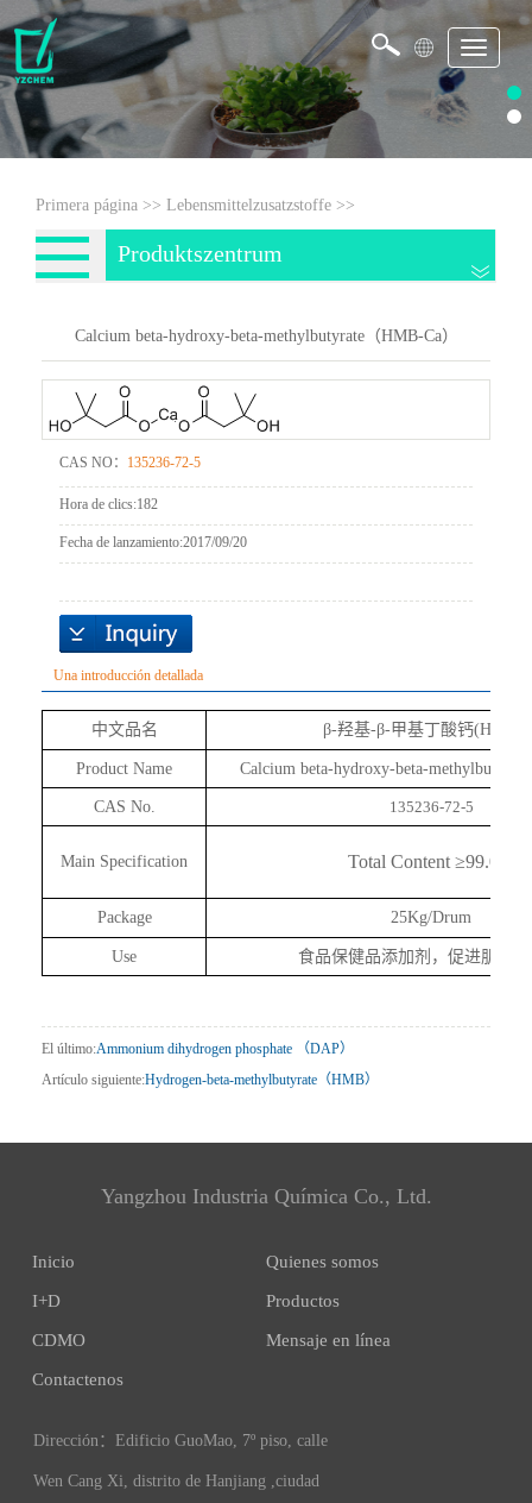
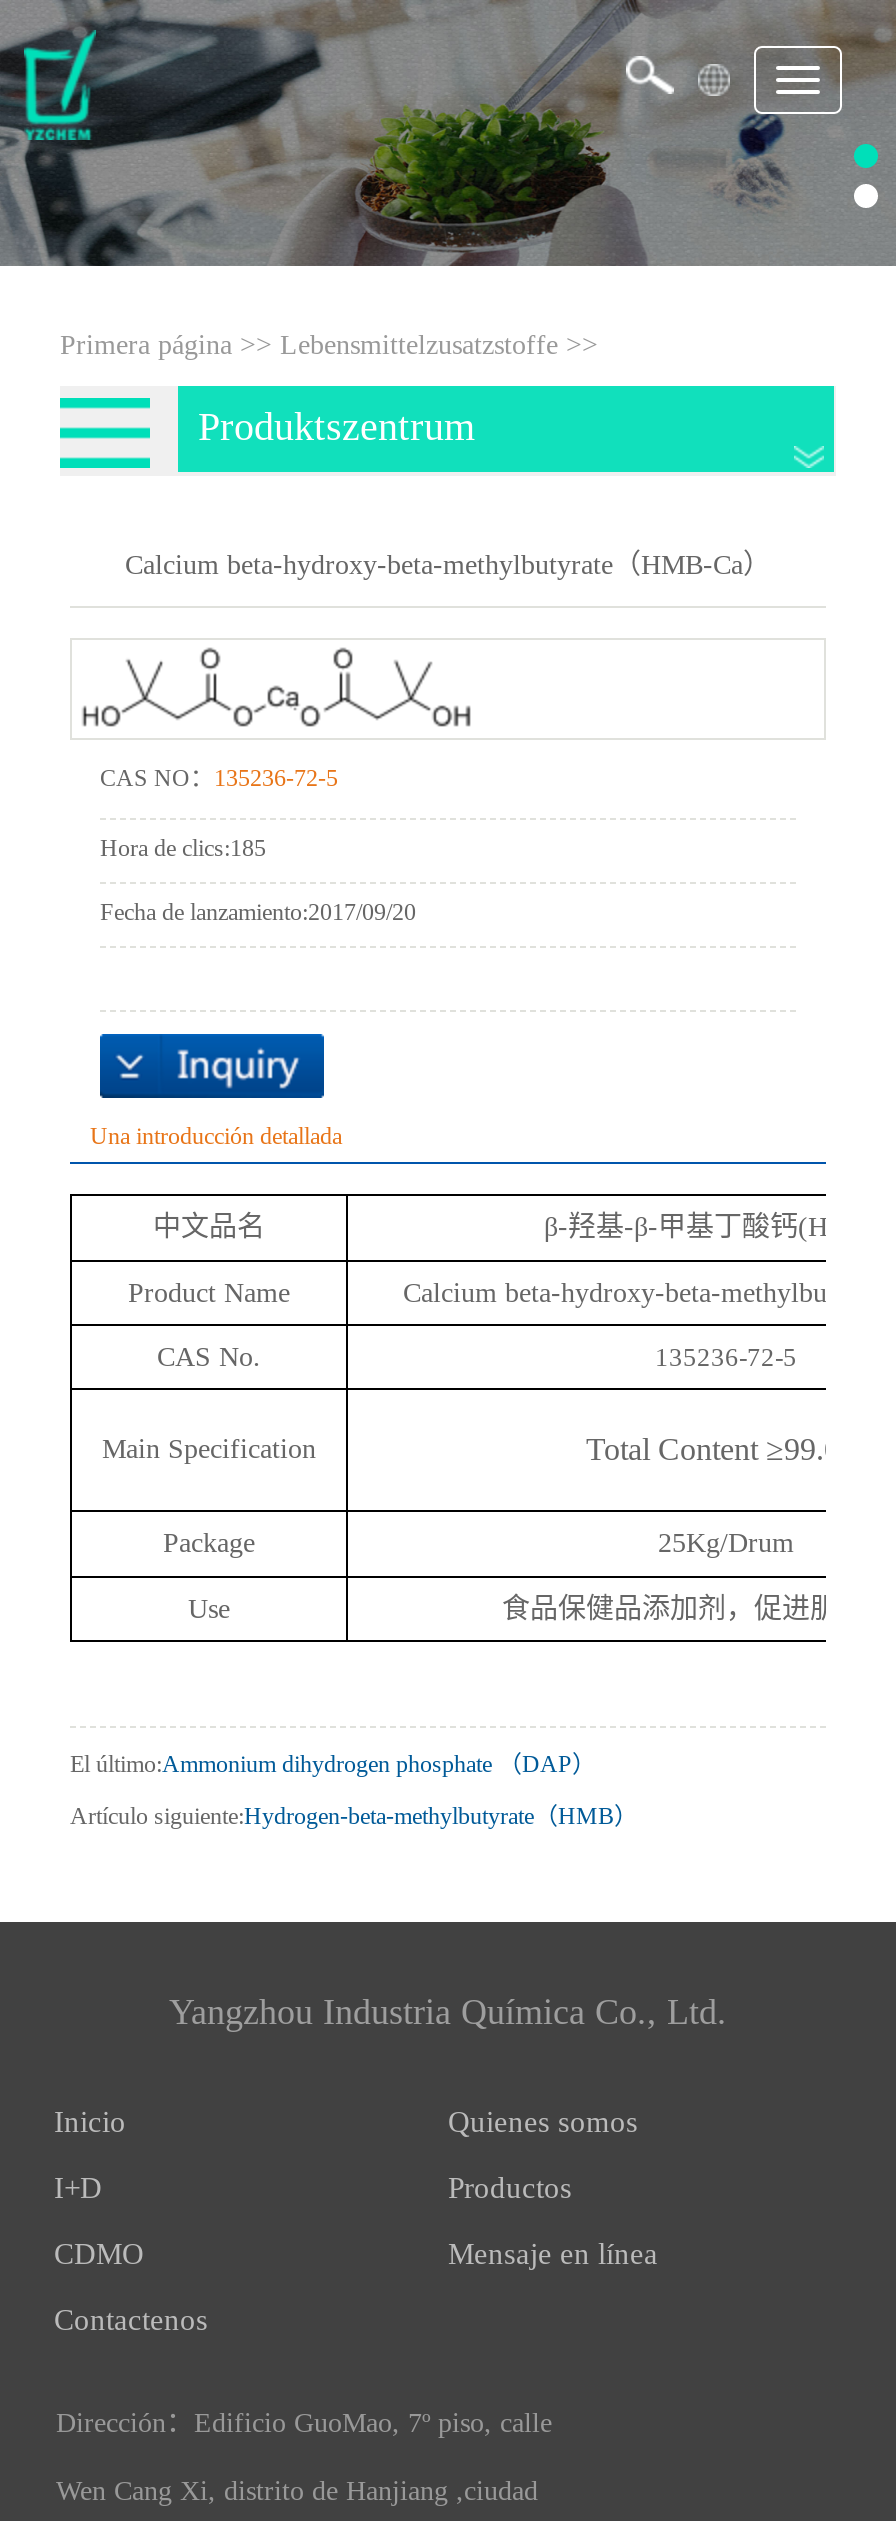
- Hora de clics:182
+ Hora de clics:185
